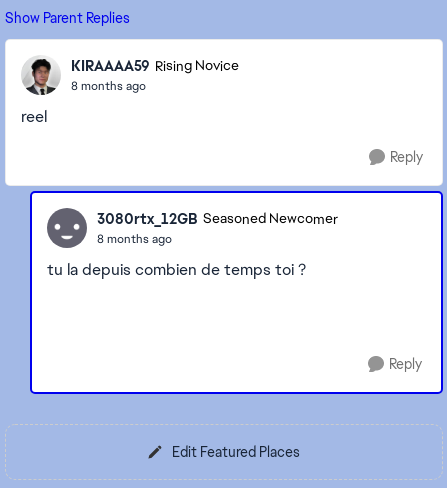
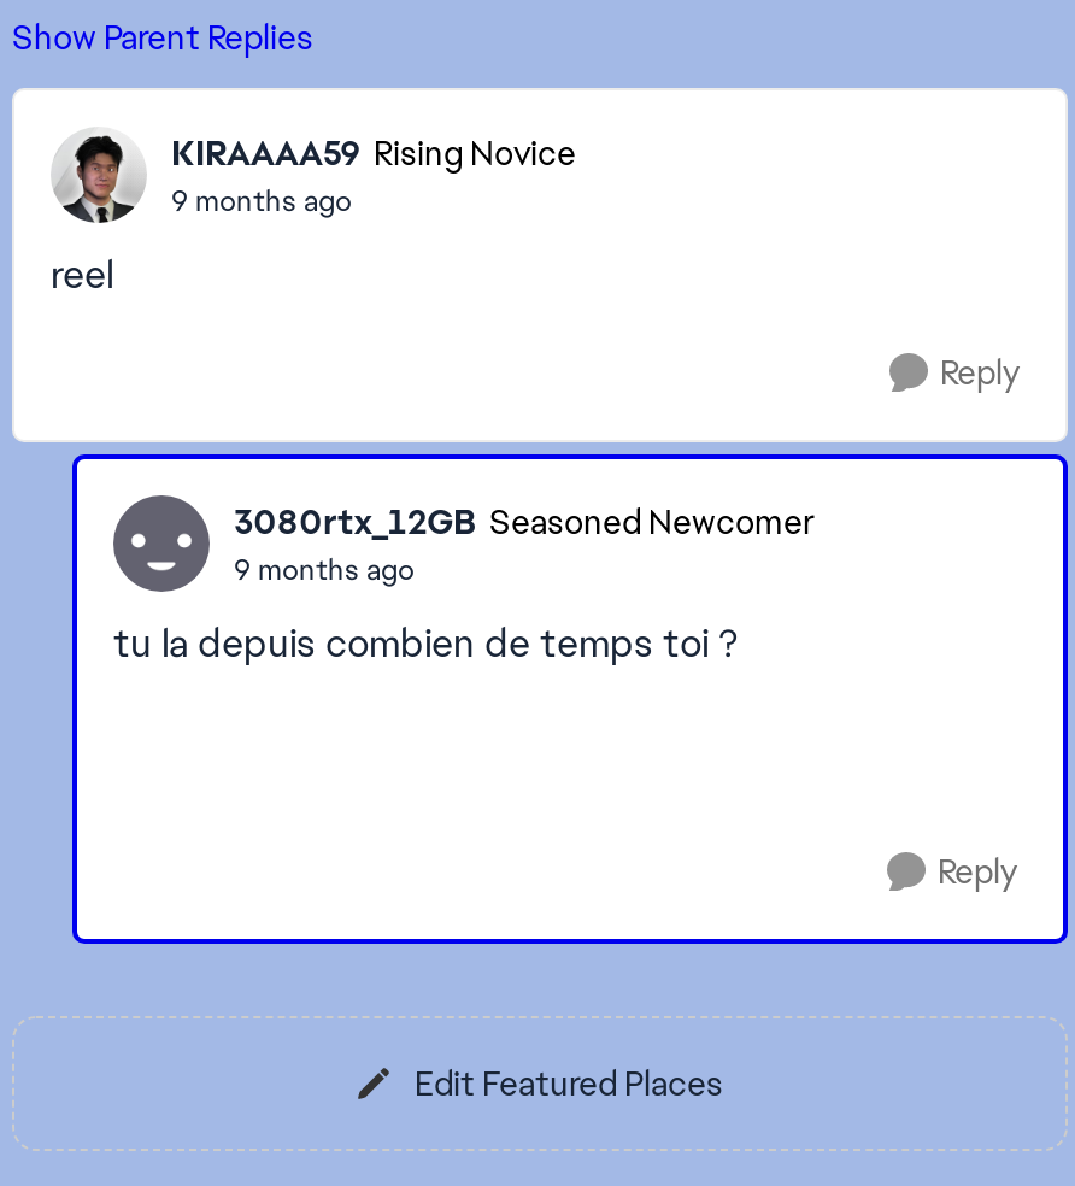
- 8 months ago
+ 9 months ago

- 8 months ago
+ 9 months ago
